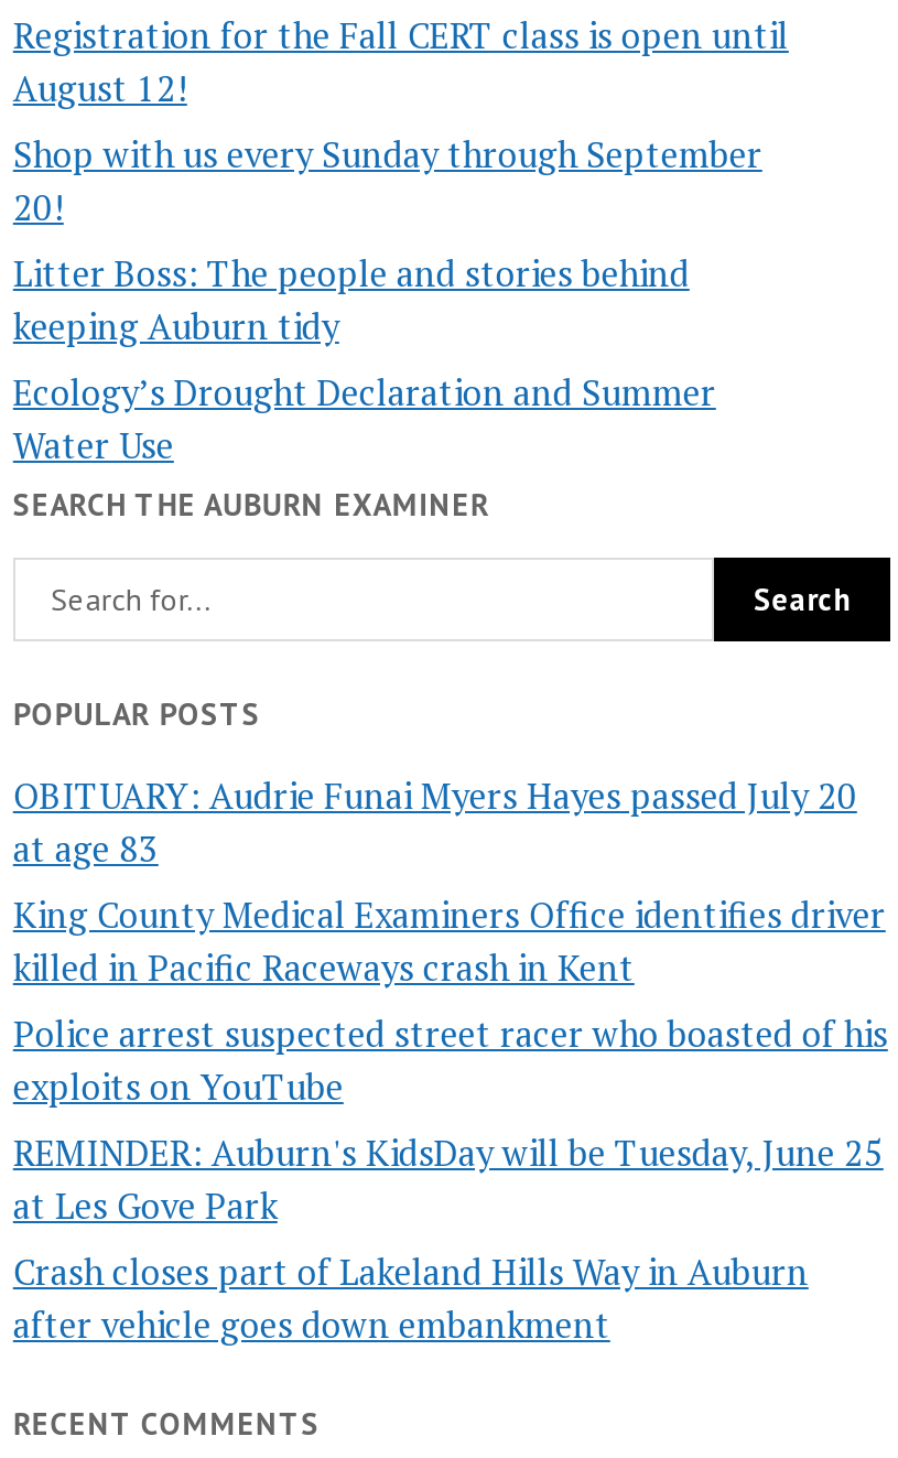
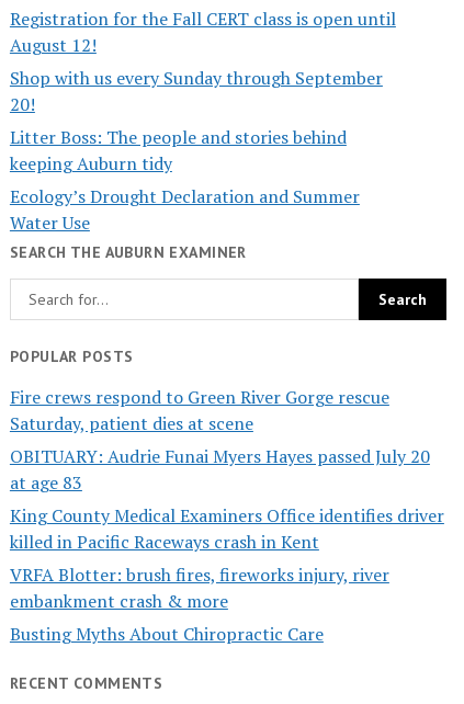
+ Fire crews respond to Green River Gorge rescue
+ Saturday, patient dies at scene

moved down: OBITUARY: Audrie Funai Myers Hayes passed July 20 | at age 83 | King County Medical Examiners Office identifies driver | killed in Pacific Raceways crash in Kent

- Police arrest suspected street racer who boasted of his
- exploits on YouTube
- REMINDER: Auburn's KidsDay will be Tuesday, June 25
- at Les Gove Park
- Crash closes part of Lakeland Hills Way in Auburn
- after vehicle goes down embankment
+ VRFA Blotter: brush fires, fireworks injury, river
+ embankment crash & more
+ Busting Myths About Chiropractic Care
